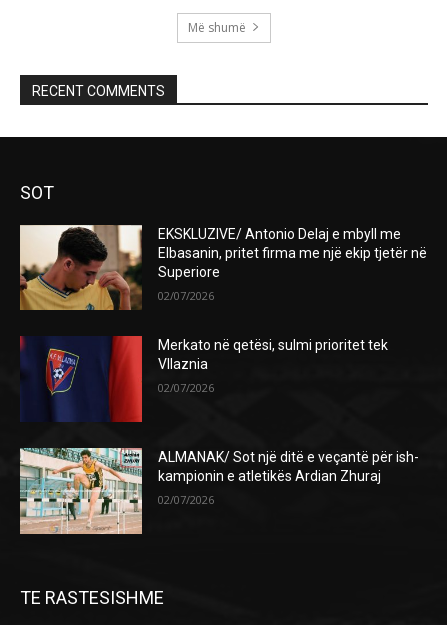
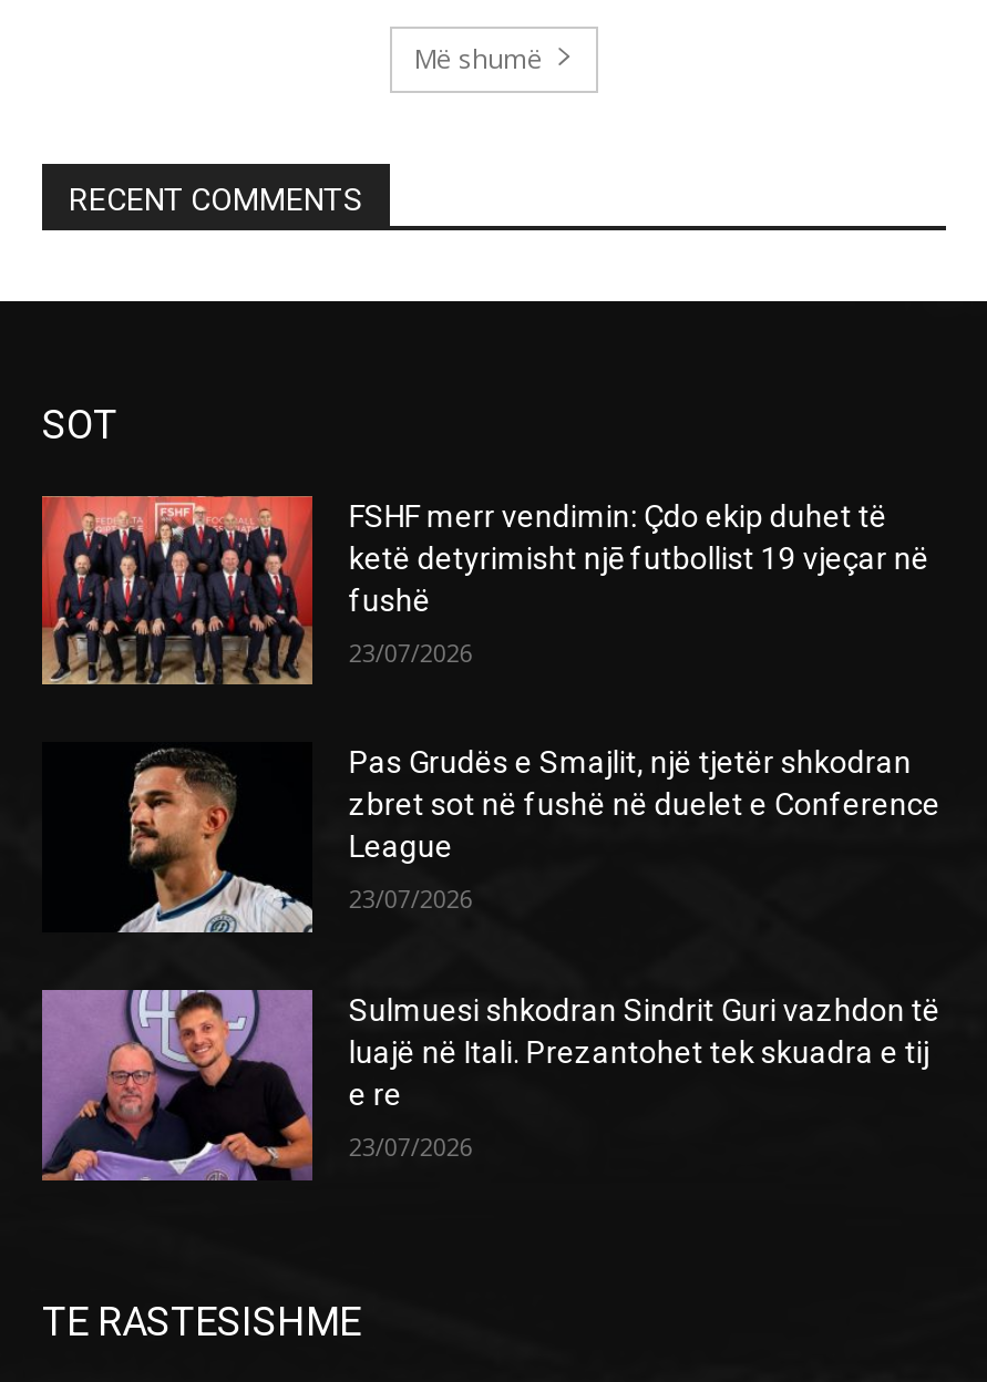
- [image]
- EKSKLUZIVE/ Antonio Delaj e mbyll me
- Elbasanin, pritet firma me një ekip tjetër në
- Superiore
+ [image]
+ FSHF merr vendimin: Çdo ekip duhet të
+ ketë detyrimisht njē futbollist 19 vjeçar në
+ fushë

- 02/07/2026
+ 23/07/2026

- [image]
- Merkato në qetësi, sulmi prioritet tek
- Vllaznia
+ [image]
+ Pas Grudës e Smajlit, një tjetër shkodran
+ zbret sot në fushë në duelet e Conference
+ League

- 02/07/2026
+ 23/07/2026

- [image]
- ALMANAK/ Sot një ditë e veçantë për ish-
- kampionin e atletikës Ardian Zhuraj
+ [image]
+ Sulmuesi shkodran Sindrit Guri vazhdon të
+ luajë në Itali. Prezantohet tek skuadra e tij
+ e re

- 02/07/2026
+ 23/07/2026
